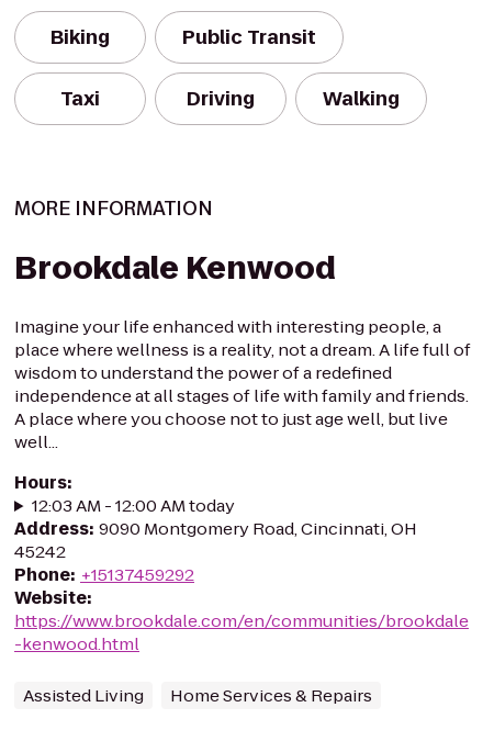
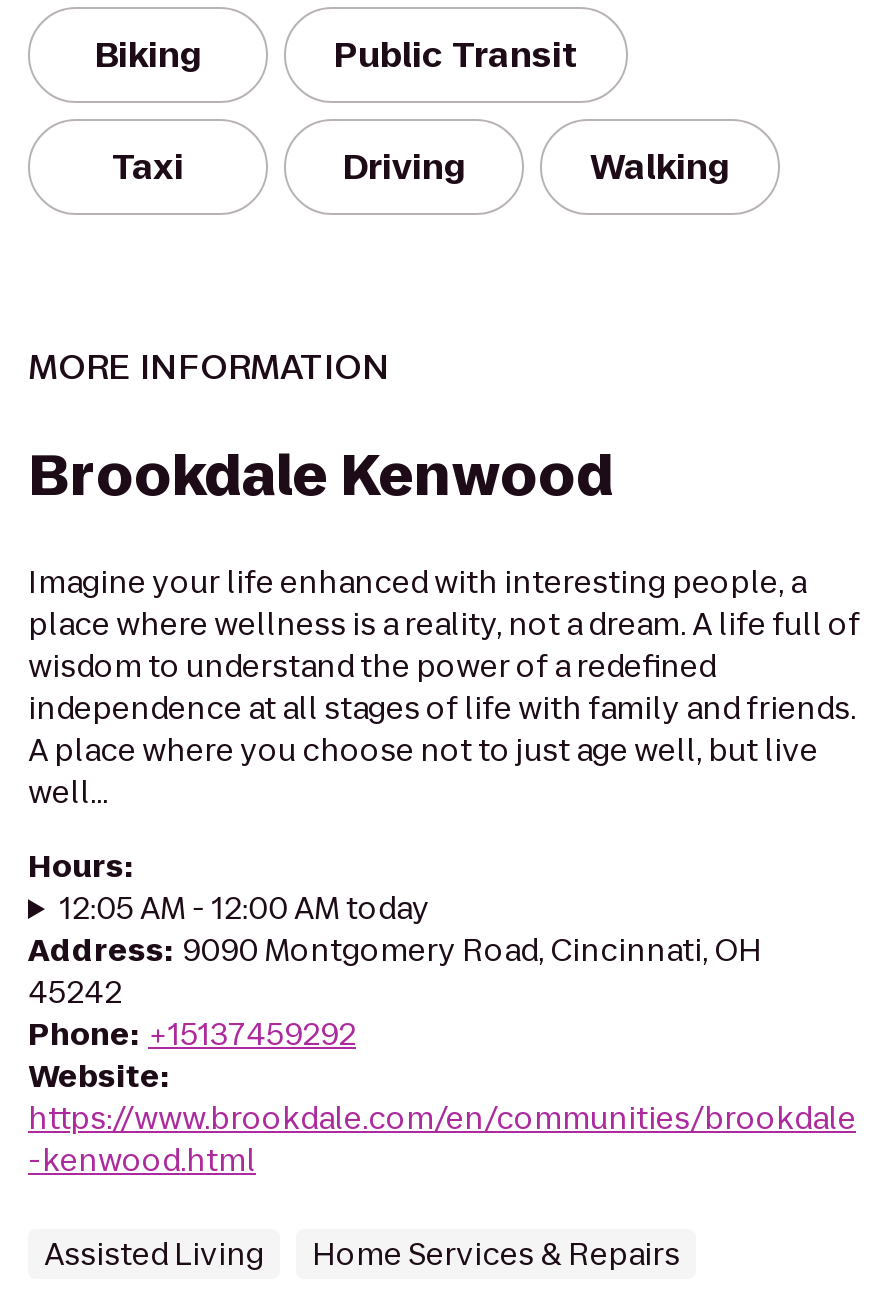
- 12:03 AM - 12:00 AM today
+ 12:05 AM - 12:00 AM today
